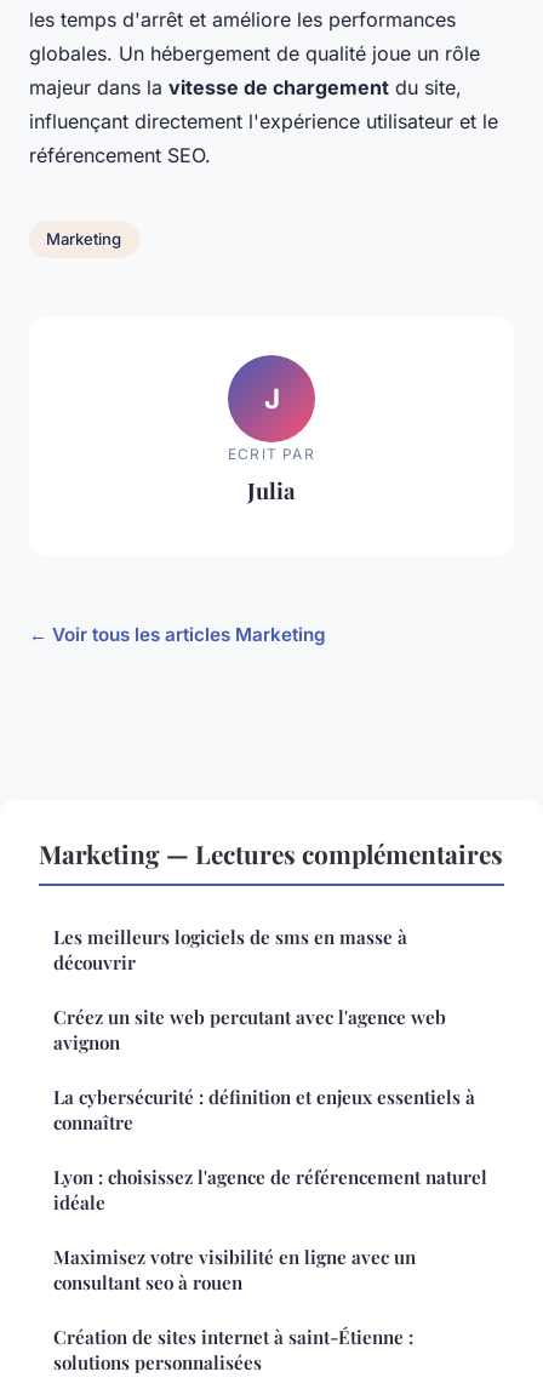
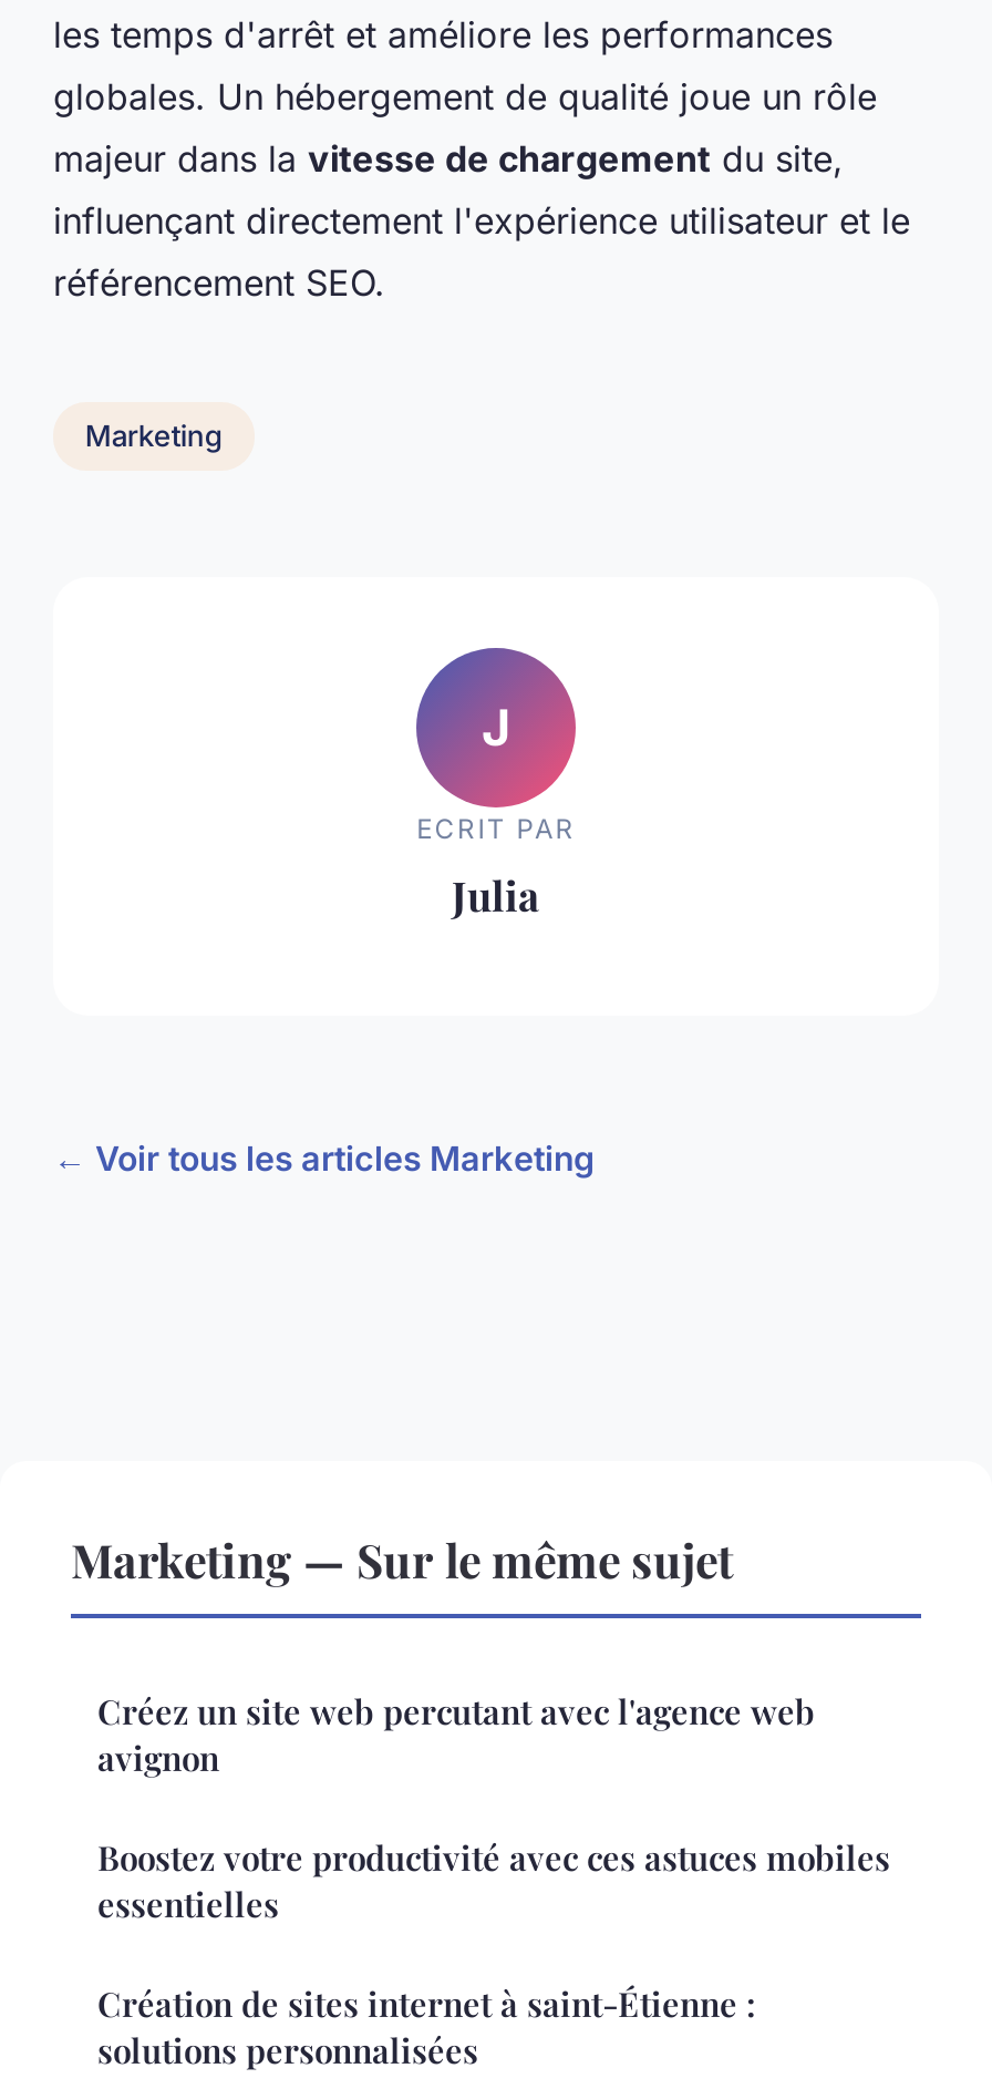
- Marketing — Lectures complémentaires
- Les meilleurs logiciels de sms en masse à
- découvrir
+ Marketing — Sur le même sujet

- La cybersécurité : définition et enjeux essentiels à
- connaître
- Lyon : choisissez l'agence de référencement naturel
- idéale
- Maximisez votre visibilité en ligne avec un
- consultant seo à rouen
+ Boostez votre productivité avec ces astuces mobiles
+ essentielles
